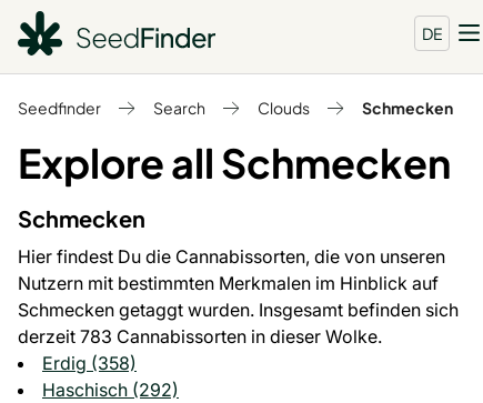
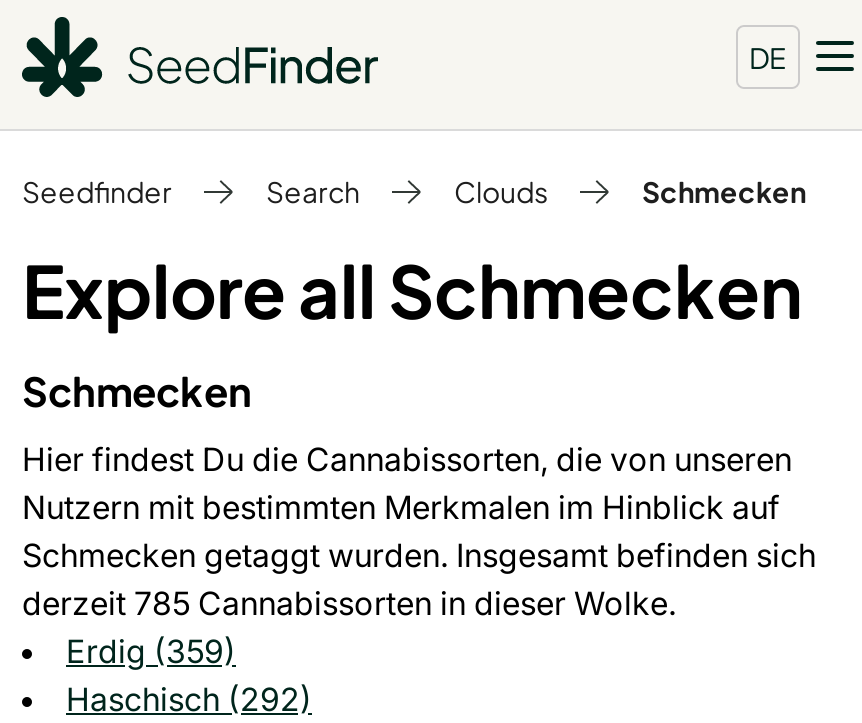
- derzeit 783 Cannabissorten in dieser Wolke.
+ derzeit 785 Cannabissorten in dieser Wolke.

- Erdig (358)
+ Erdig (359)
